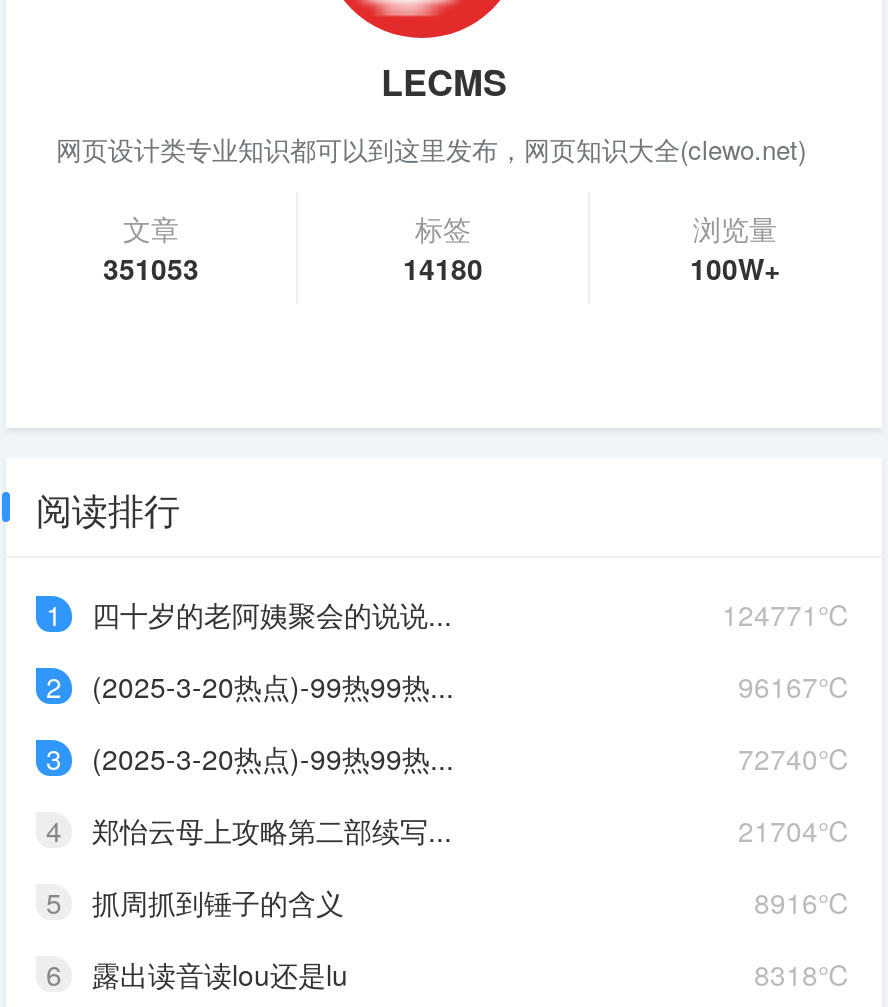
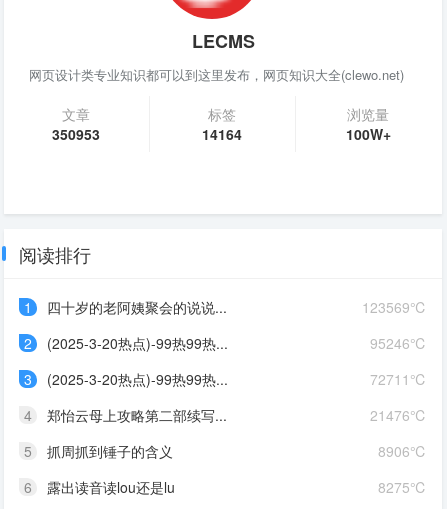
- 351053
+ 350953

- 14180
+ 14164

- 124771℃
+ 123569℃

- 96167℃
+ 95246℃

- 72740℃
+ 72711℃

- 21704℃
+ 21476℃

- 8916℃
+ 8906℃

- 8318℃
+ 8275℃
